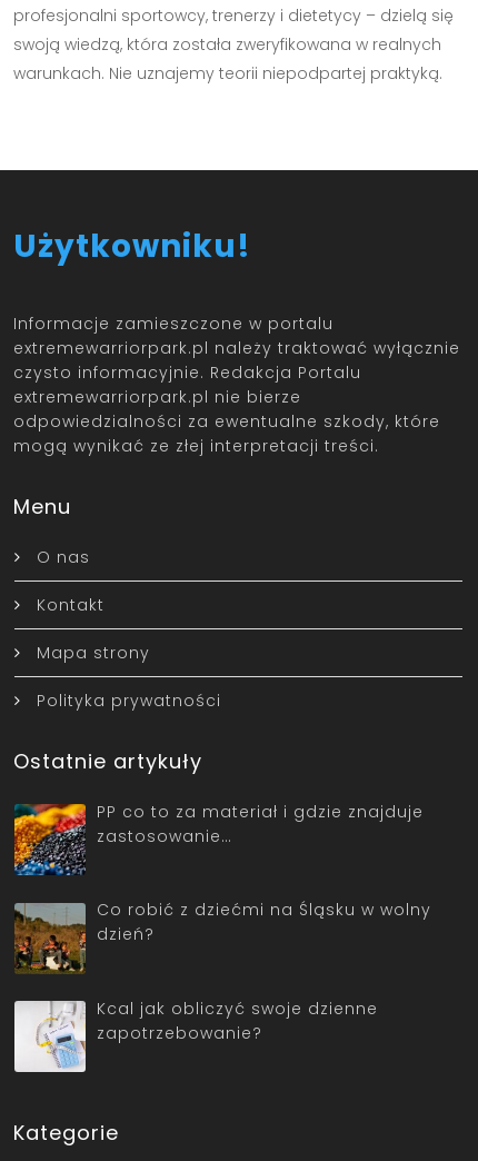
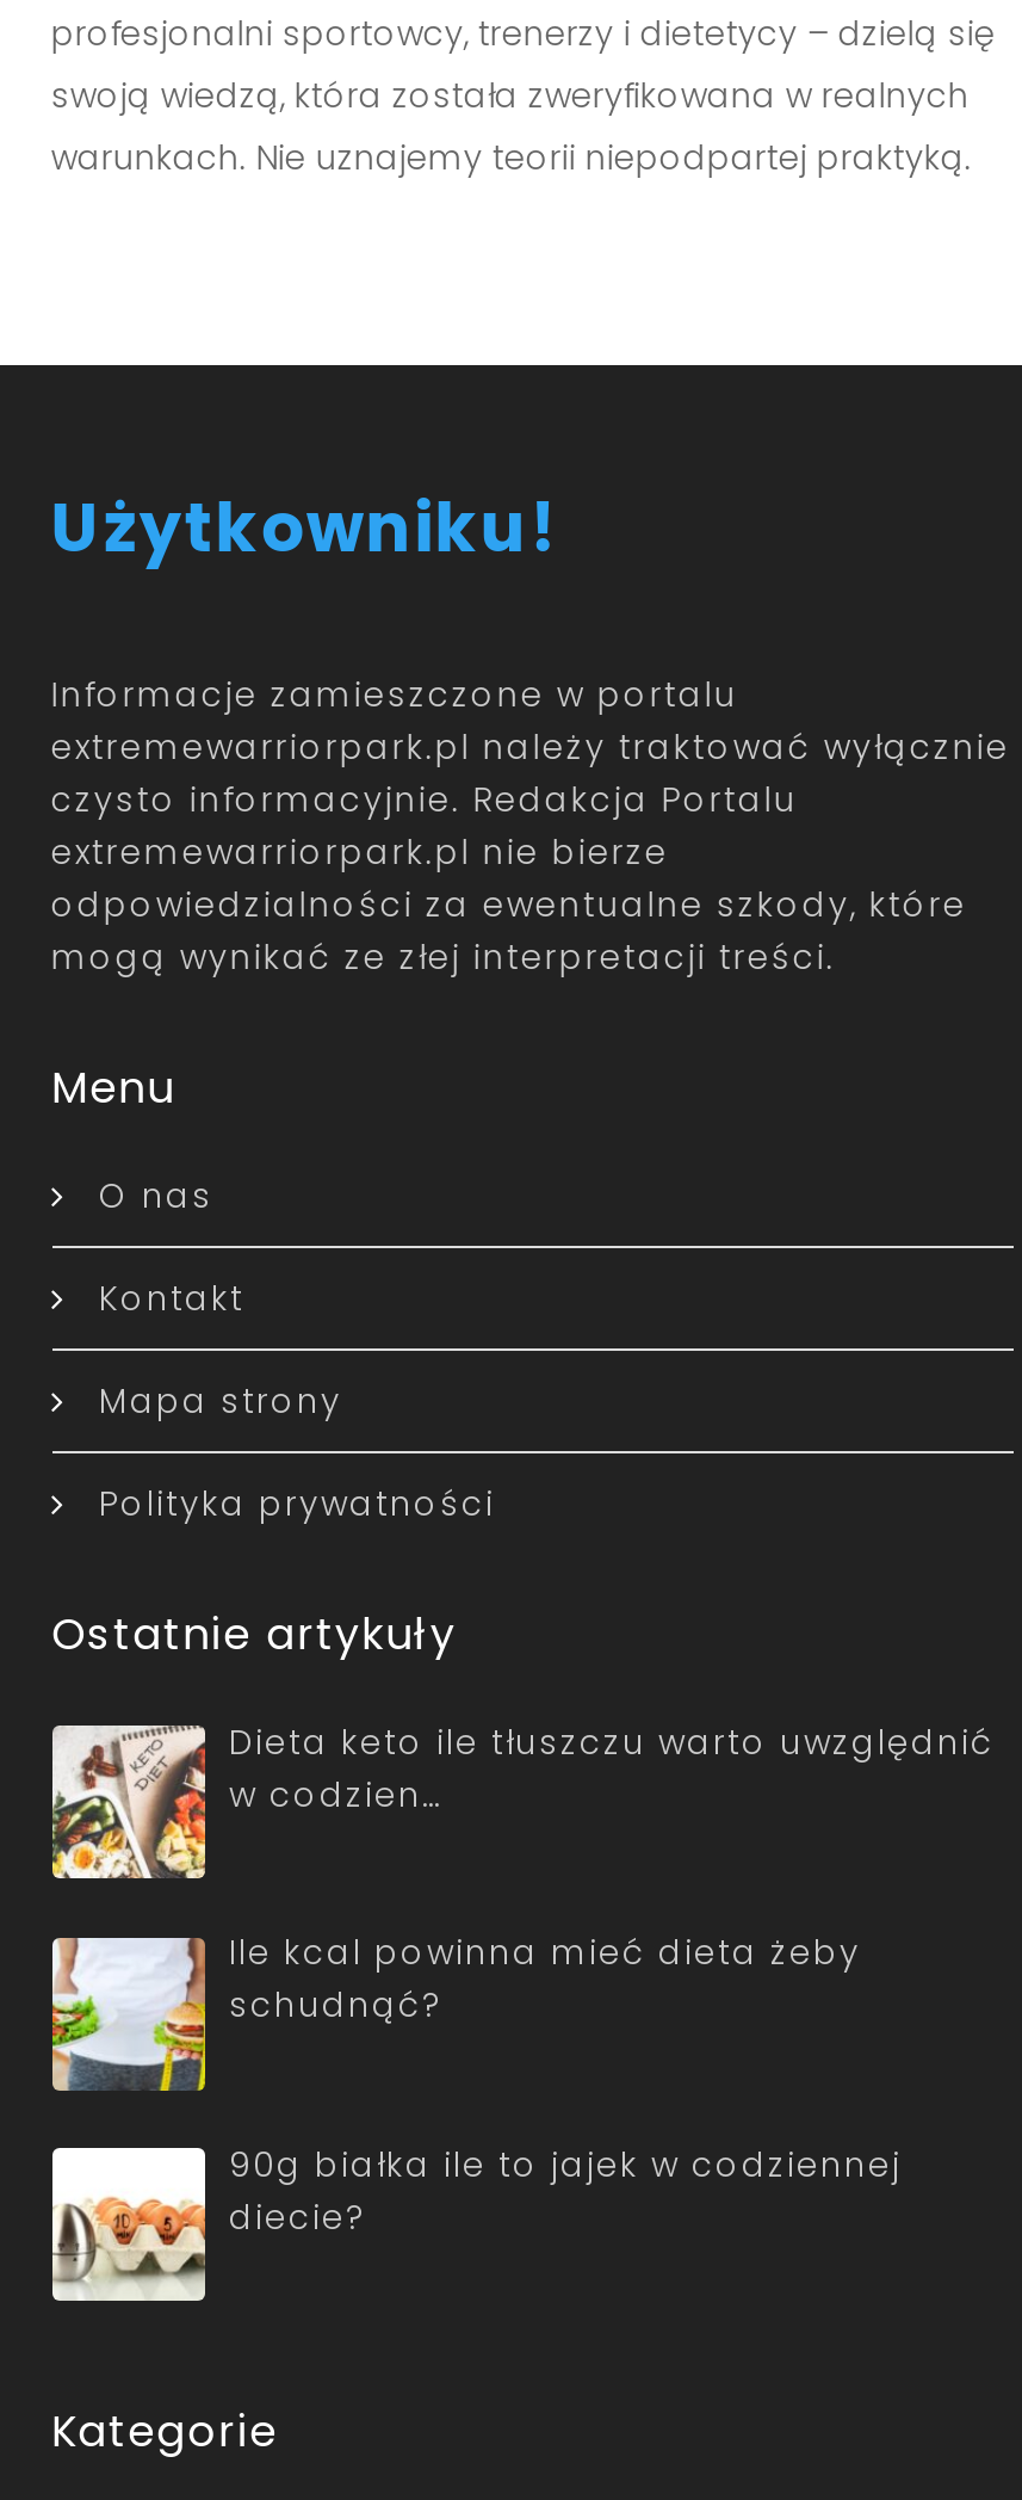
- [image]
- PP co to za materiał i gdzie znajduje
- zastosowanie…
+ [image]
+ Dieta keto ile tłuszczu warto uwzględnić
+ w codzien…

- [image]
- Co robić z dziećmi na Śląsku w wolny
- dzień?
+ [image]
+ Ile kcal powinna mieć dieta żeby
+ schudnąć?

- [image]
- Kcal jak obliczyć swoje dzienne
- zapotrzebowanie?
+ [image]
+ 90g białka ile to jajek w codziennej
+ diecie?
